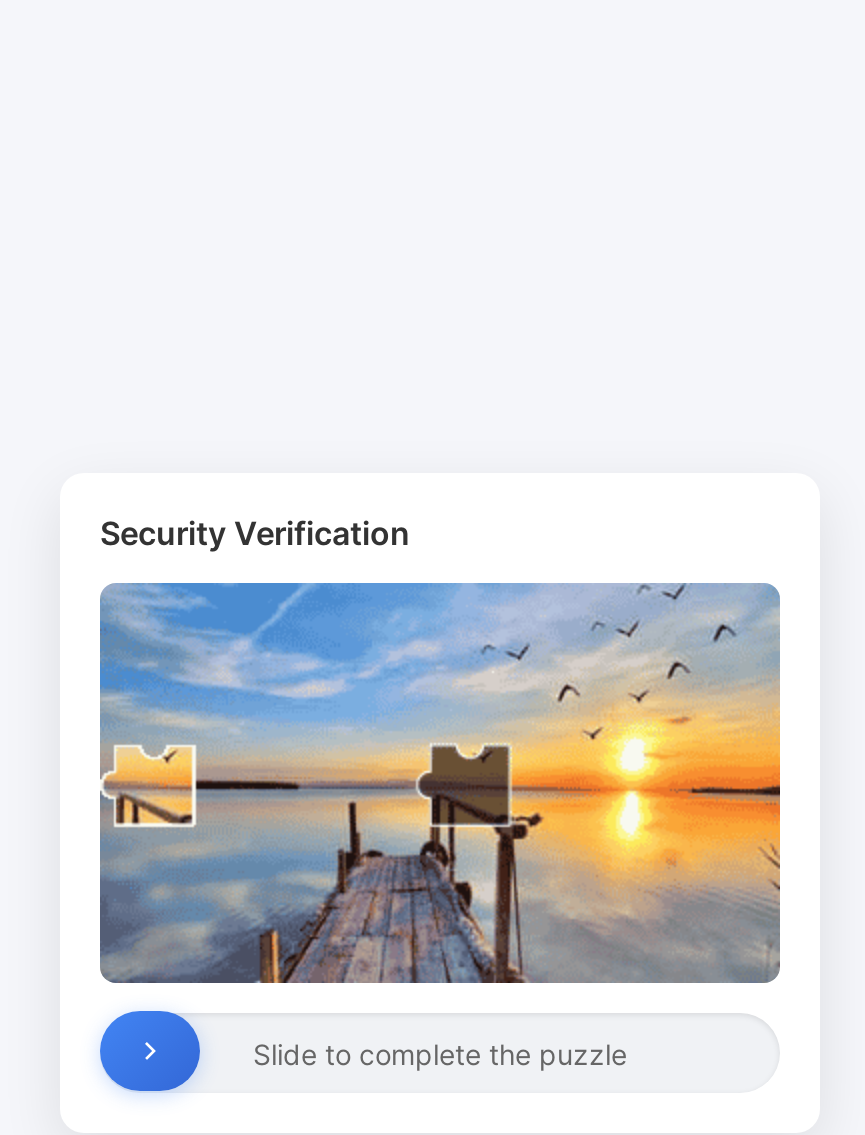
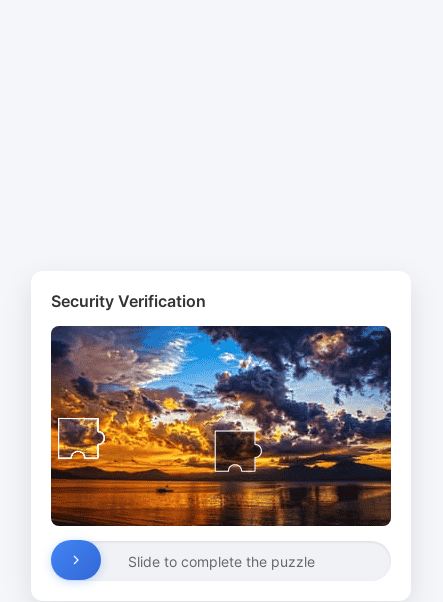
- [image]
+ [image]
